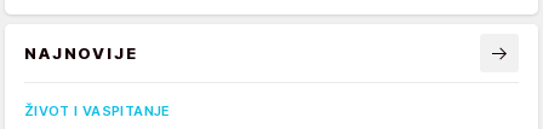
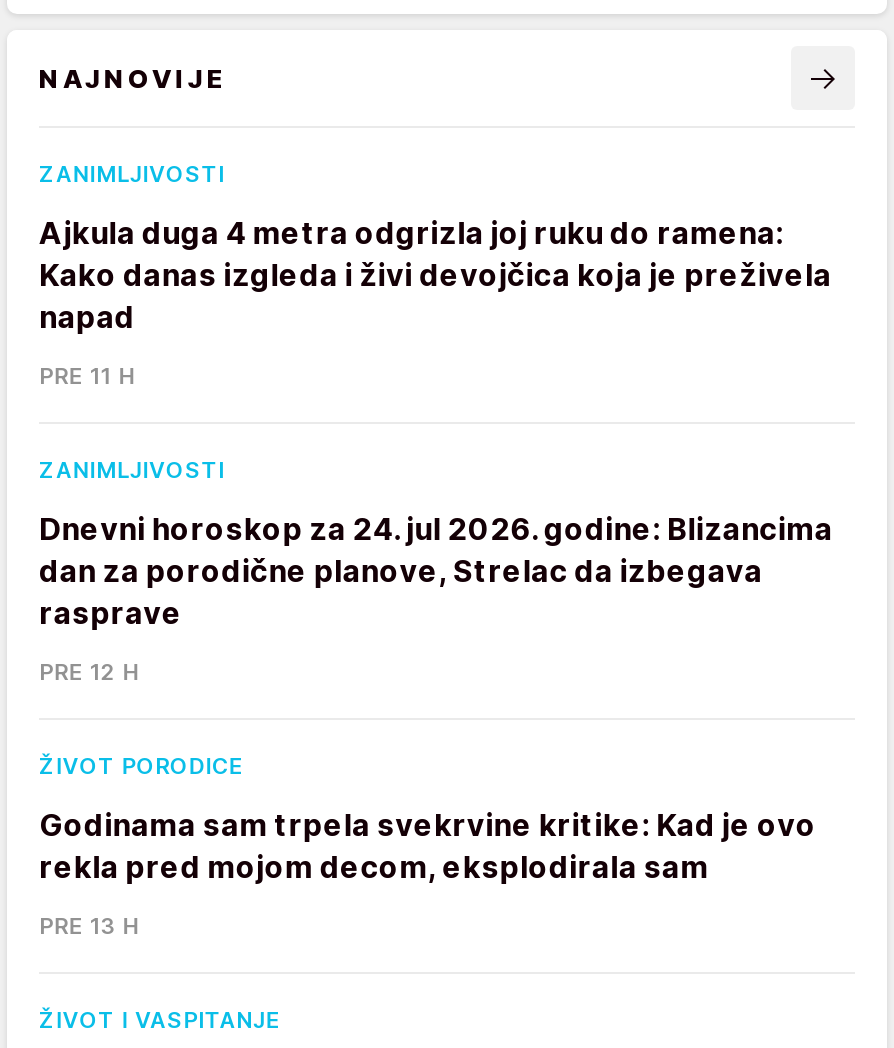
+ ZANIMLJIVOSTI
+ Ajkula duga 4 metra odgrizla joj ruku do ramena:
+ Kako danas izgleda i živi devojčica koja je preživela
+ napad
+ PRE 11 H
+ ZANIMLJIVOSTI
+ Dnevni horoskop za 24. jul 2026. godine: Blizancima
+ dan za porodične planove, Strelac da izbegava
+ rasprave
+ PRE 12 H
+ ŽIVOT PORODICE
+ Godinama sam trpela svekrvine kritike: Kad je ovo
+ rekla pred mojom decom, eksplodirala sam
+ PRE 13 H
